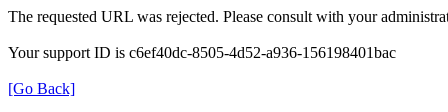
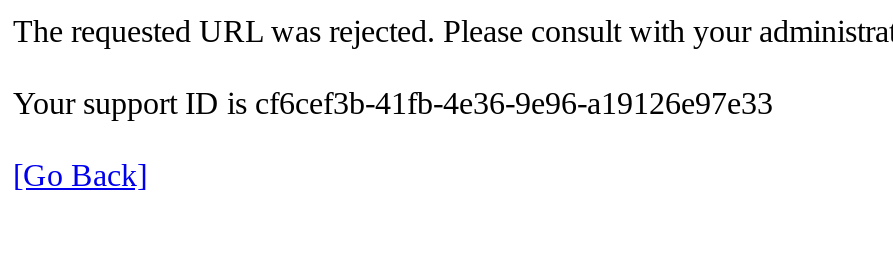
- Your support ID is c6ef40dc-8505-4d52-a936-156198401bac
+ Your support ID is cf6cef3b-41fb-4e36-9e96-a19126e97e33
